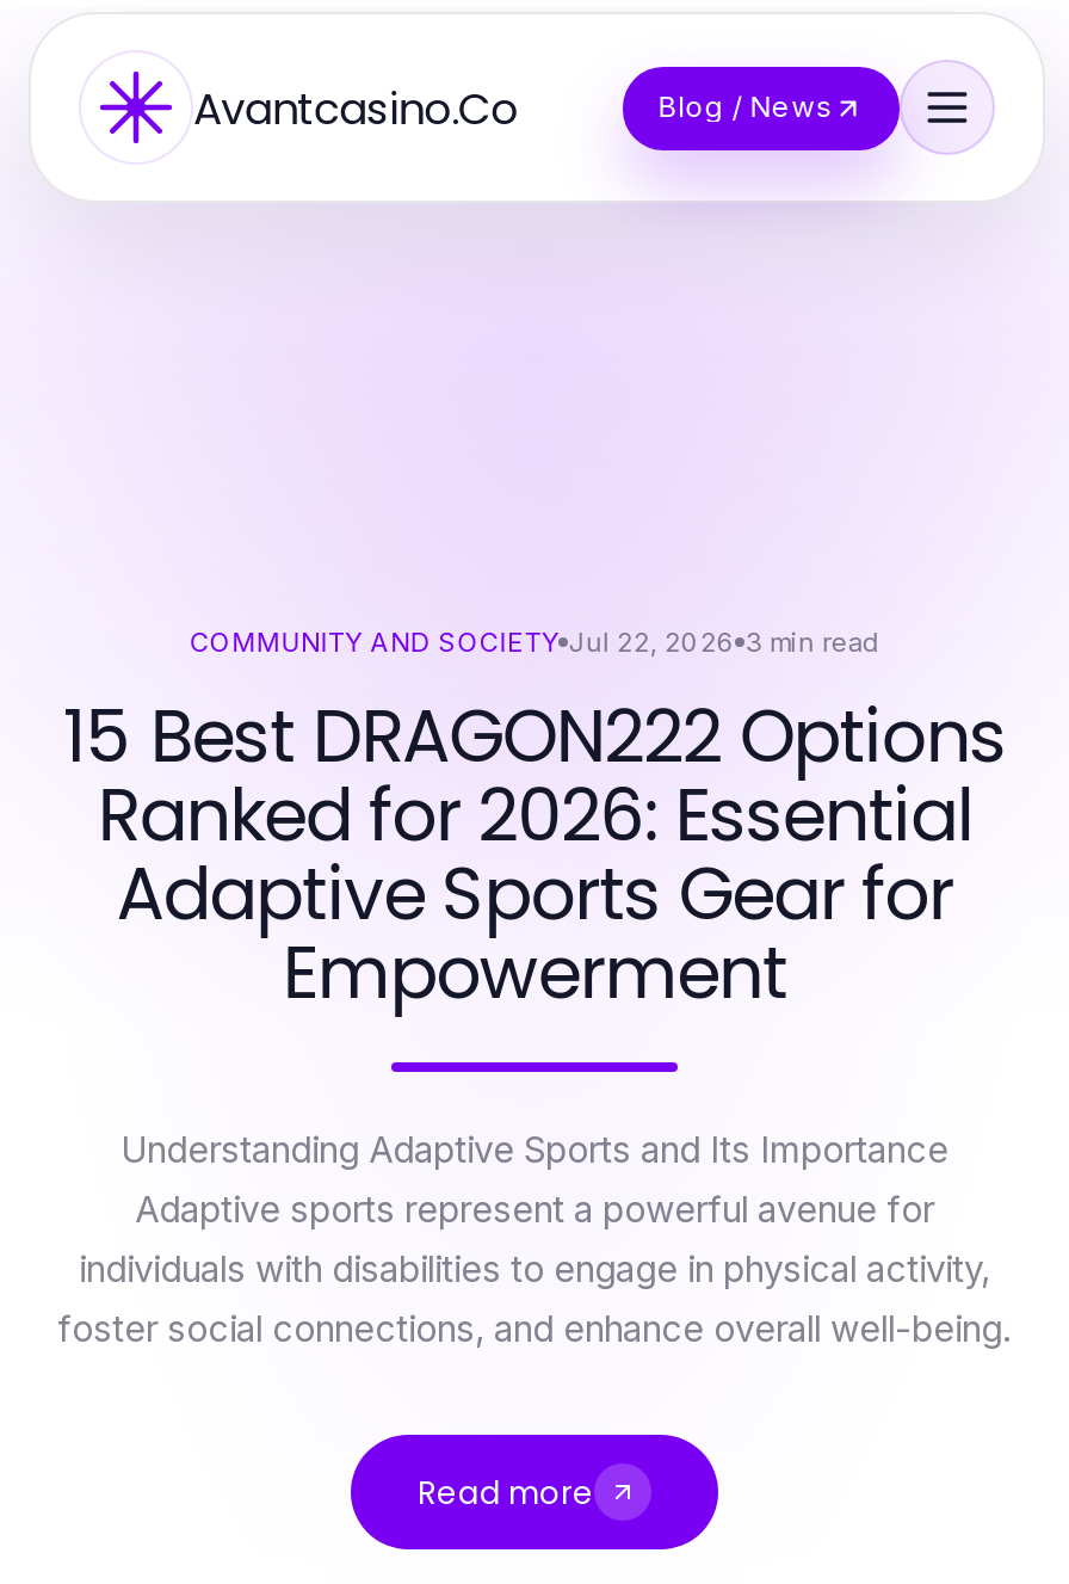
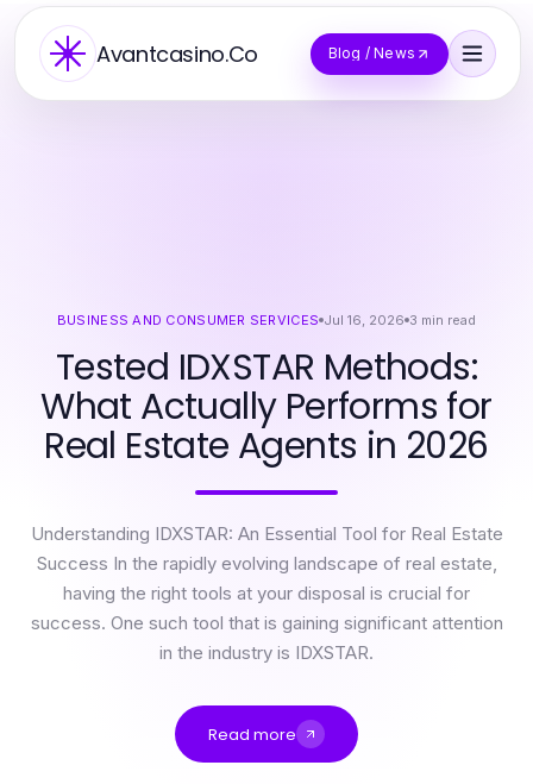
- COMMUNITY AND SOCIETY Jul 22, 2026 3 min read
- 15 Best DRAGON222 Options
- Ranked for 2026: Essential
- Adaptive Sports Gear for
- Empowerment
+ BUSINESS AND CONSUMER SERVICES Jul 16, 2026 3 min read
+ Tested IDXSTAR Methods:
+ What Actually Performs for
+ Real Estate Agents in 2026

- Understanding Adaptive Sports and Its Importance
- Adaptive sports represent a powerful avenue for
- individuals with disabilities to engage in physical activity,
- foster social connections, and enhance overall well-being.
+ Understanding IDXSTAR: An Essential Tool for Real Estate
+ Success In the rapidly evolving landscape of real estate,
+ having the right tools at your disposal is crucial for
+ success. One such tool that is gaining significant attention
+ in the industry is IDXSTAR.
